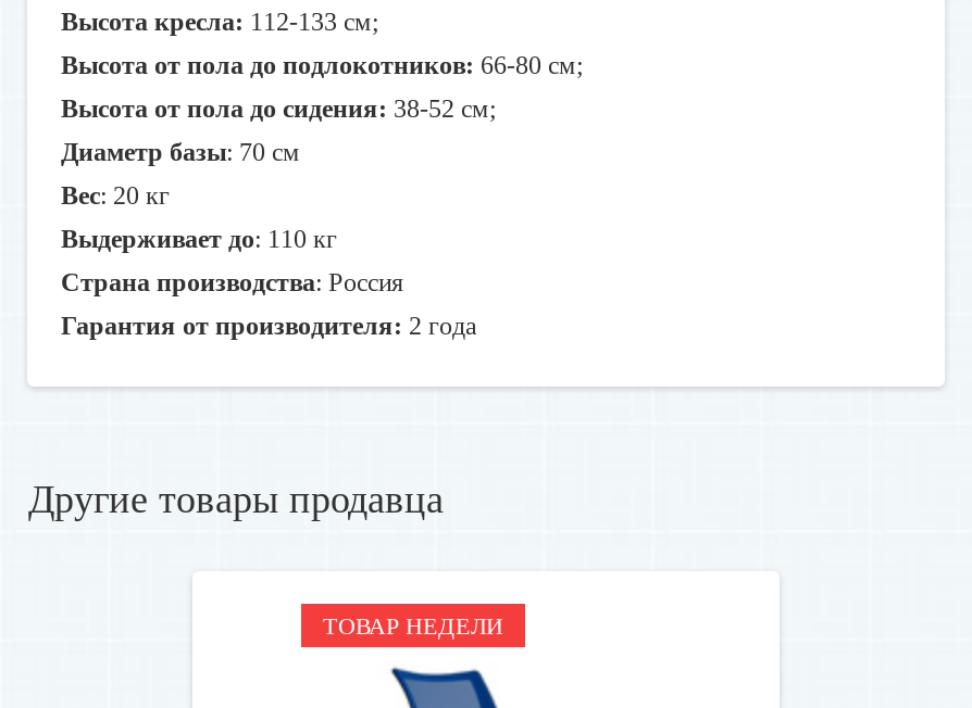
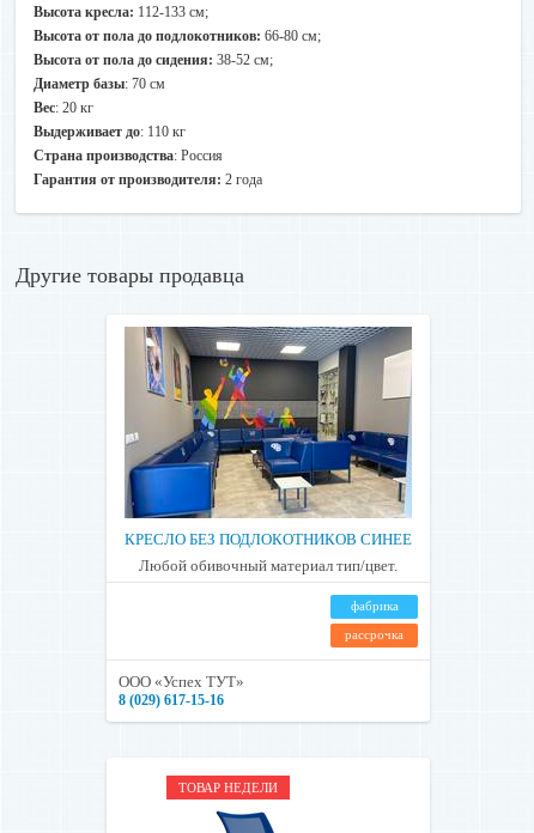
+ [image]
+ КРЕСЛО БЕЗ ПОДЛОКОТНИКОВ СИНЕЕ
+ Любой обивочный материал тип/цвет.
+ фабрика
+ рассрочка
+ ООО «Успех ТУТ»
+ 8 (029) 617-15-16
